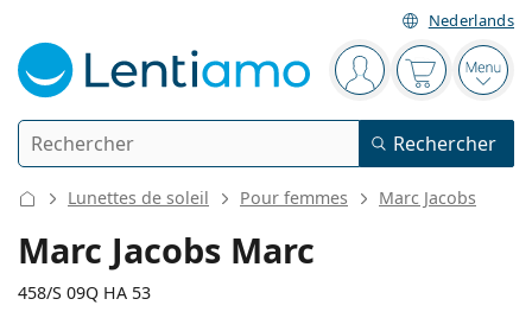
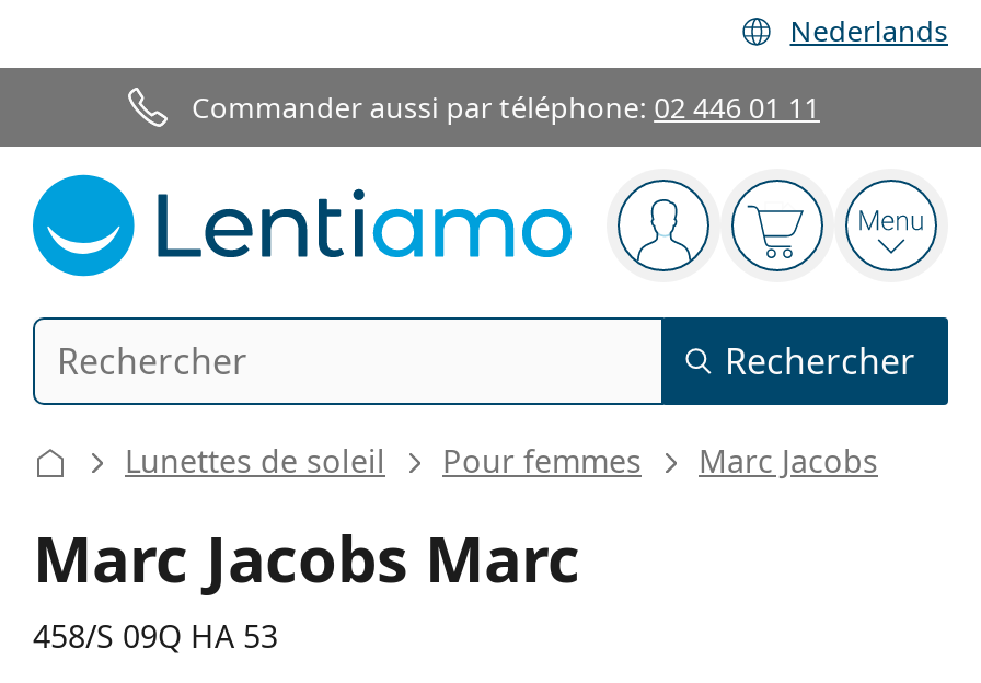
+ Commander aussi par téléphone: 02 446 01 11
